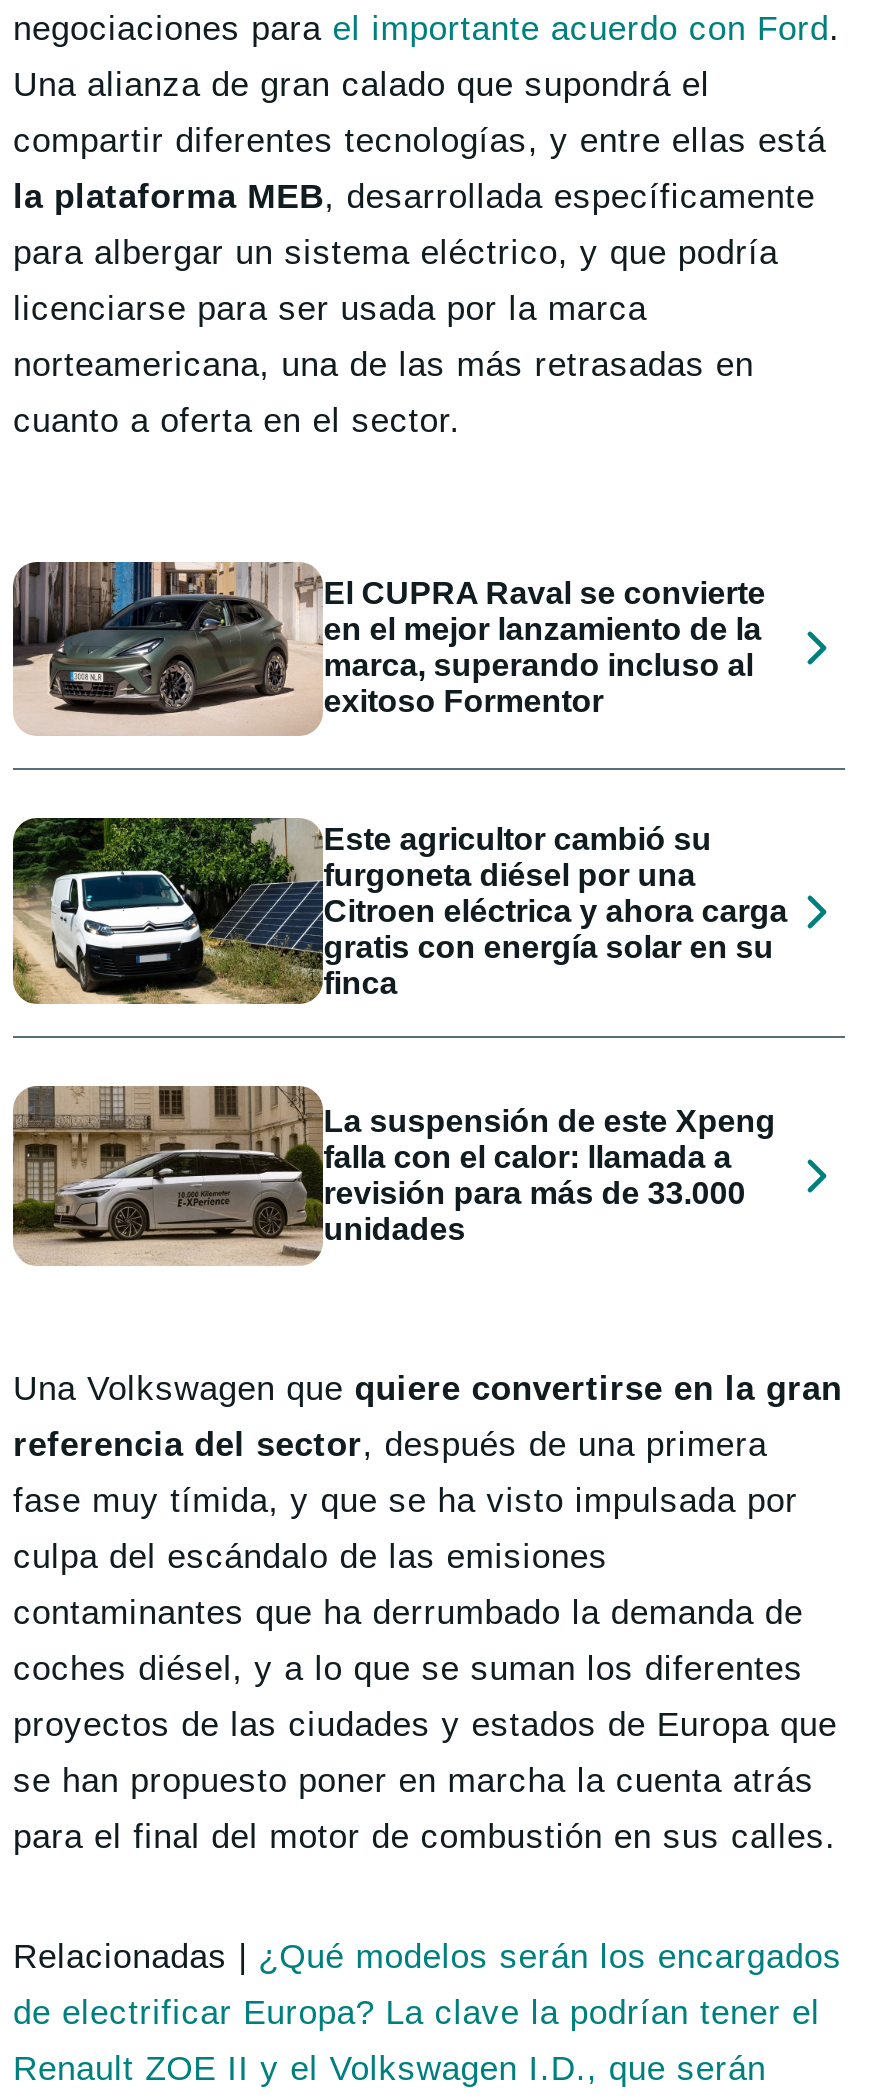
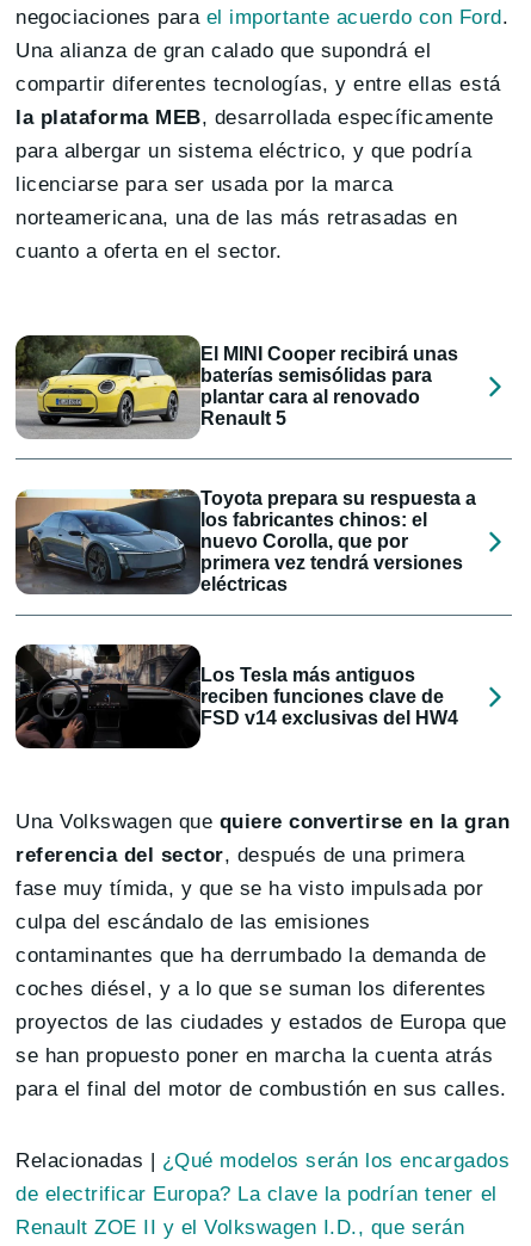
- [image]
- El CUPRA Raval se convierte
- en el mejor lanzamiento de la
- marca, superando incluso al
- exitoso Formentor
+ [image]
+ El MINI Cooper recibirá unas
+ baterías semisólidas para
+ plantar cara al renovado
+ Renault 5

- [image]
- Este agricultor cambió su
- furgoneta diésel por una
- Citroen eléctrica y ahora carga
- gratis con energía solar en su
- finca
+ [image]
+ Toyota prepara su respuesta a
+ los fabricantes chinos: el
+ nuevo Corolla, que por
+ primera vez tendrá versiones
+ eléctricas

- [image]
- La suspensión de este Xpeng
- falla con el calor: llamada a
- revisión para más de 33.000
- unidades
+ [image]
+ Los Tesla más antiguos
+ reciben funciones clave de
+ FSD v14 exclusivas del HW4
